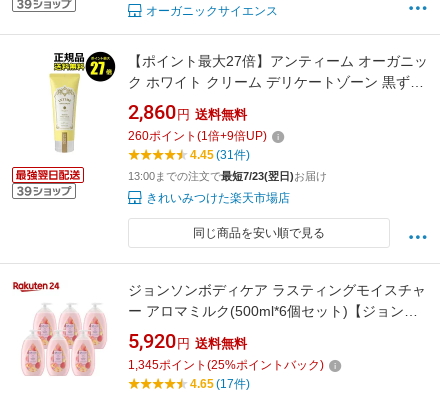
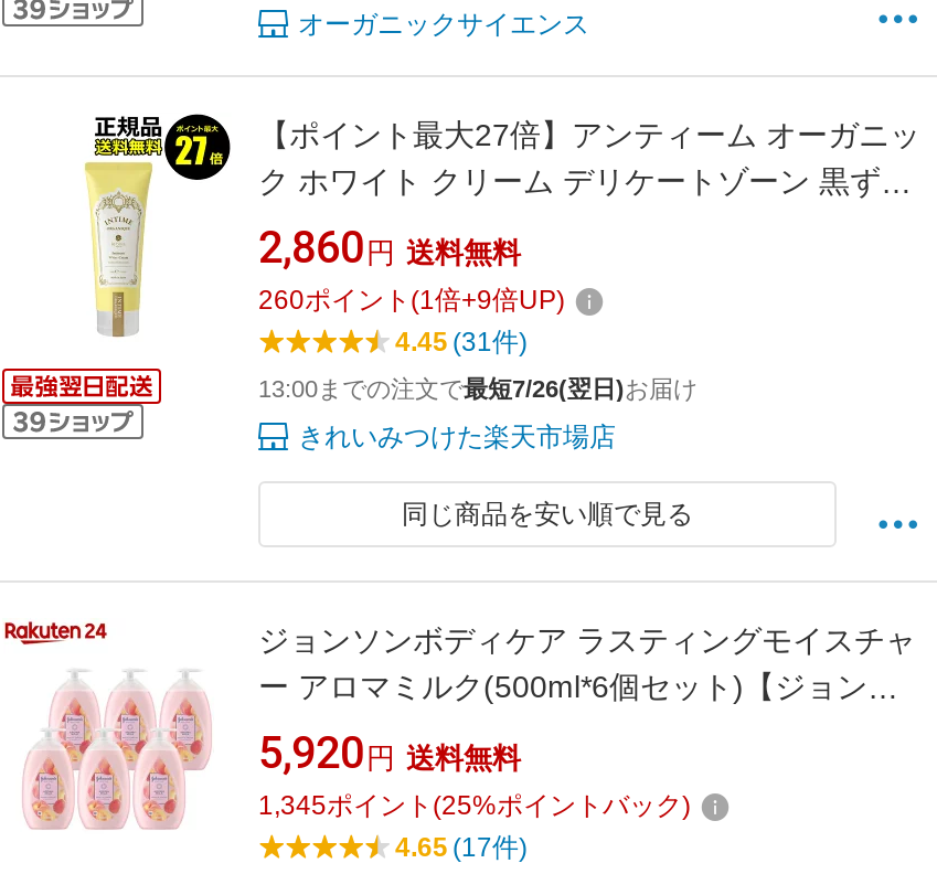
- 13:00までの注文で最短7/23(翌日)お届け
+ 13:00までの注文で最短7/26(翌日)お届け
